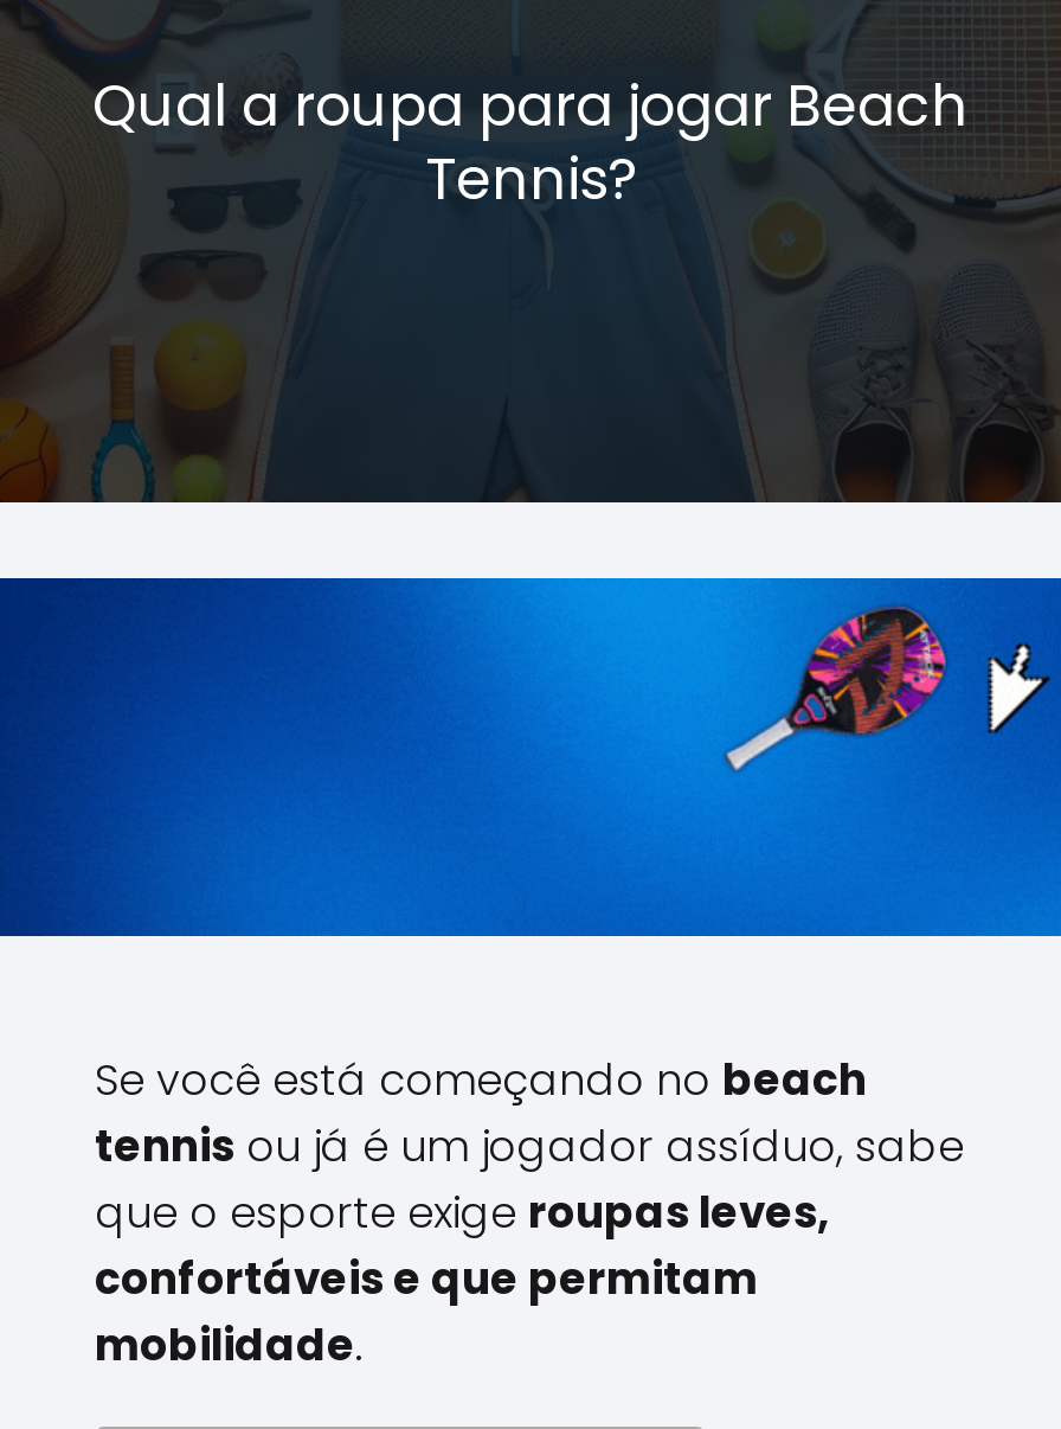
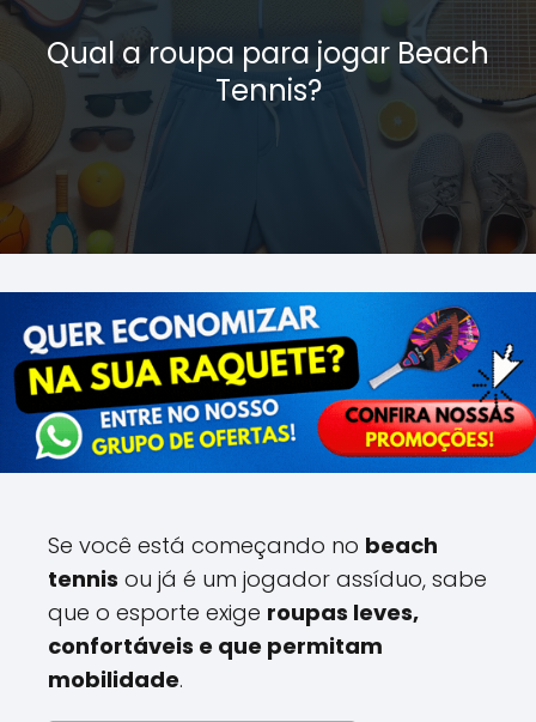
- [image]
+ [image]
